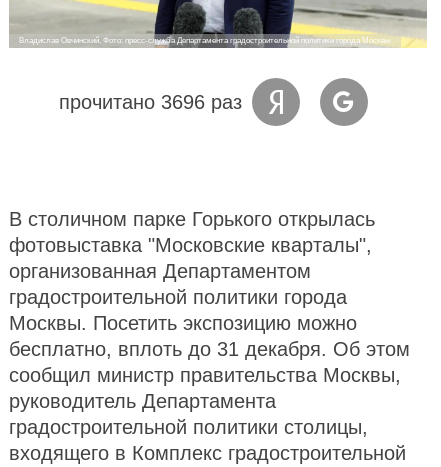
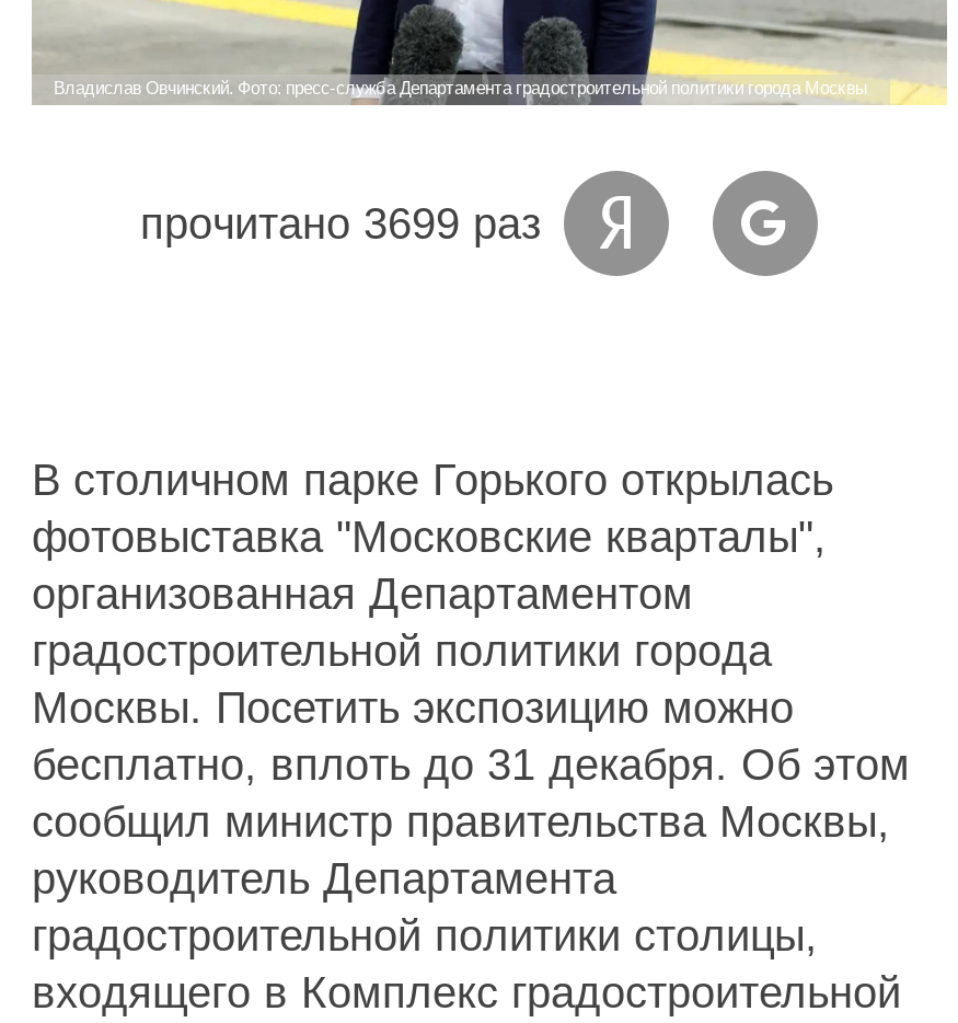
- прочитано 3696 раз
+ прочитано 3699 раз
